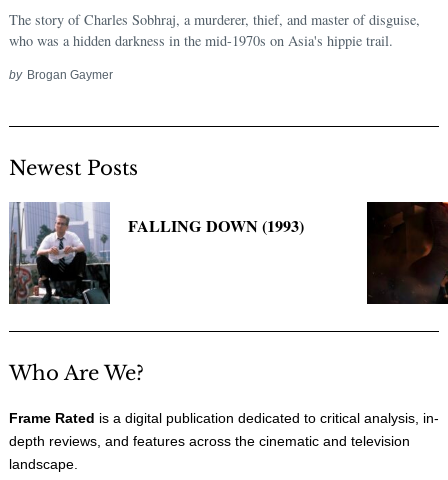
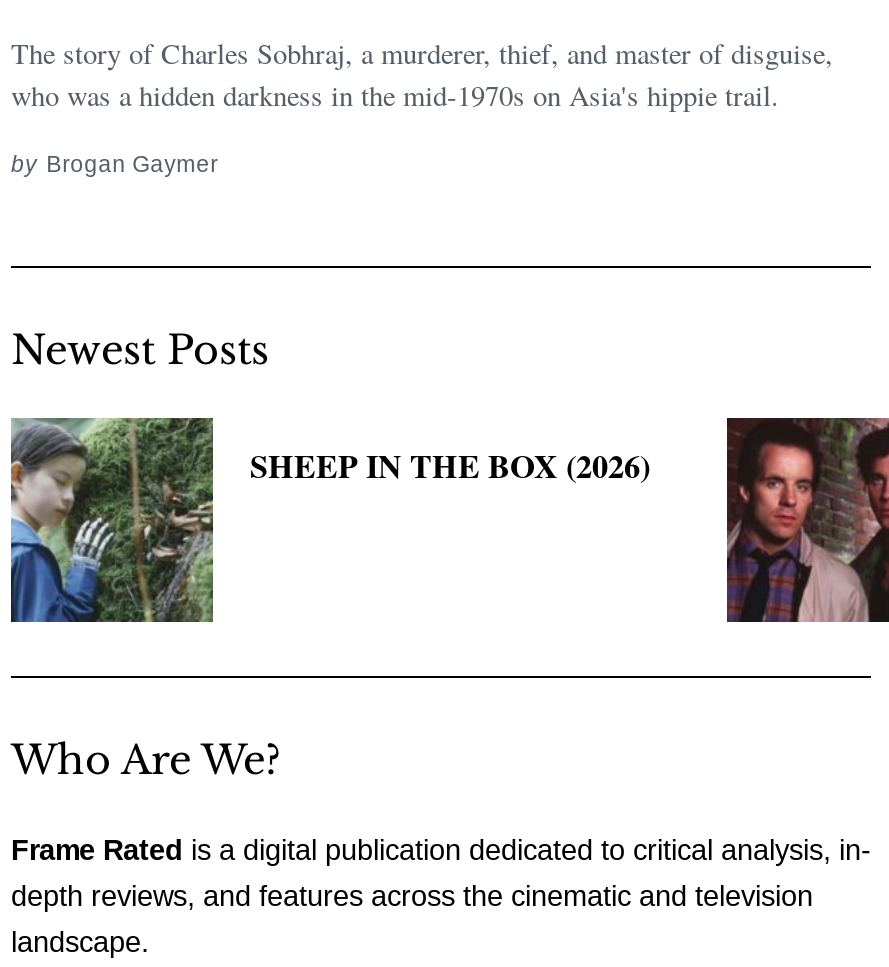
- [image]
- FALLING DOWN (1993)
+ [image]
+ SHEEP IN THE BOX (2026)

- [image]
+ [image]
